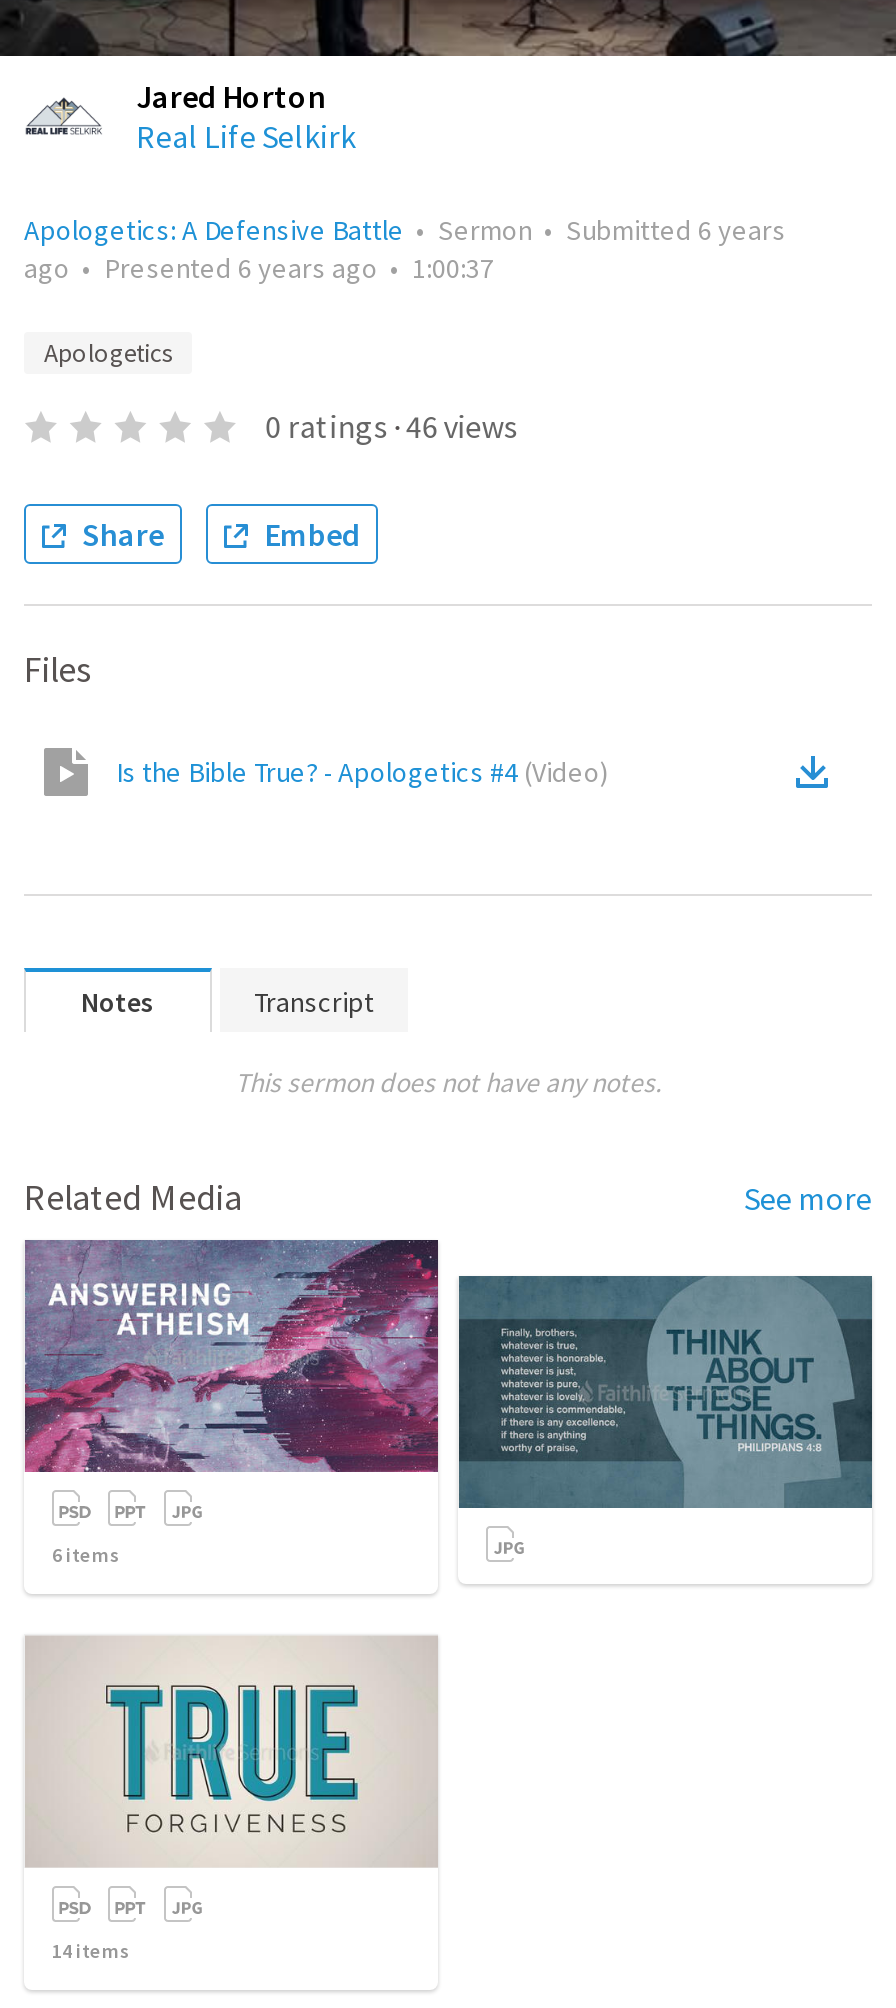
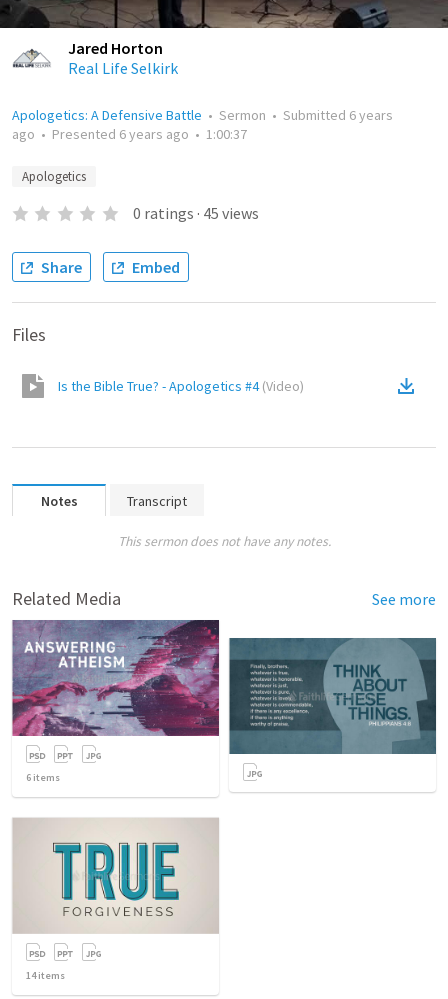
- 0 ratings · 46 views
+ 0 ratings · 45 views
